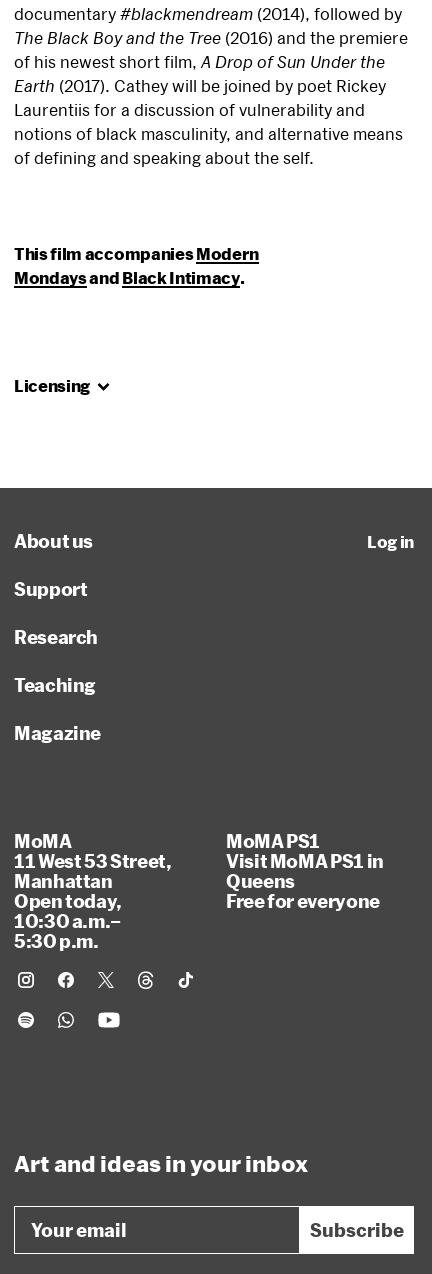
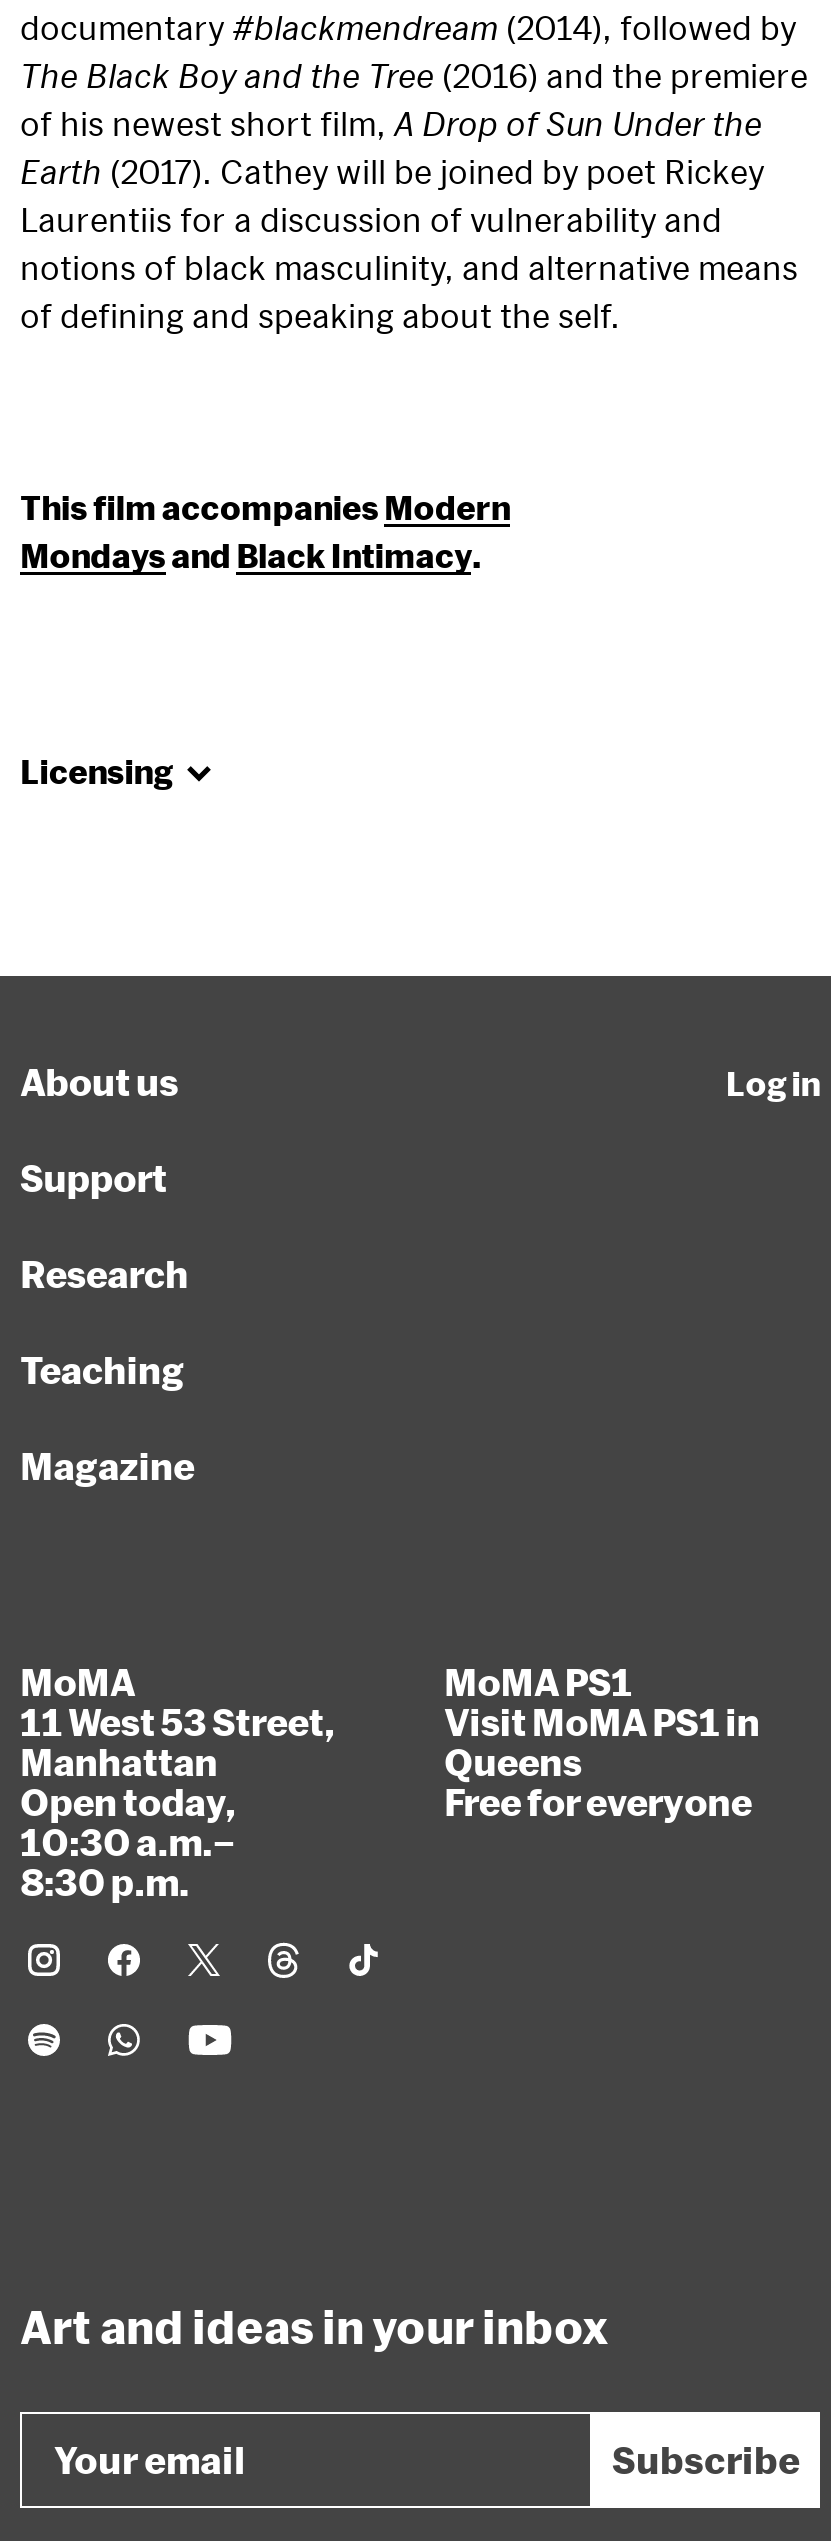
- 5:30 p.m.
+ 8:30 p.m.
